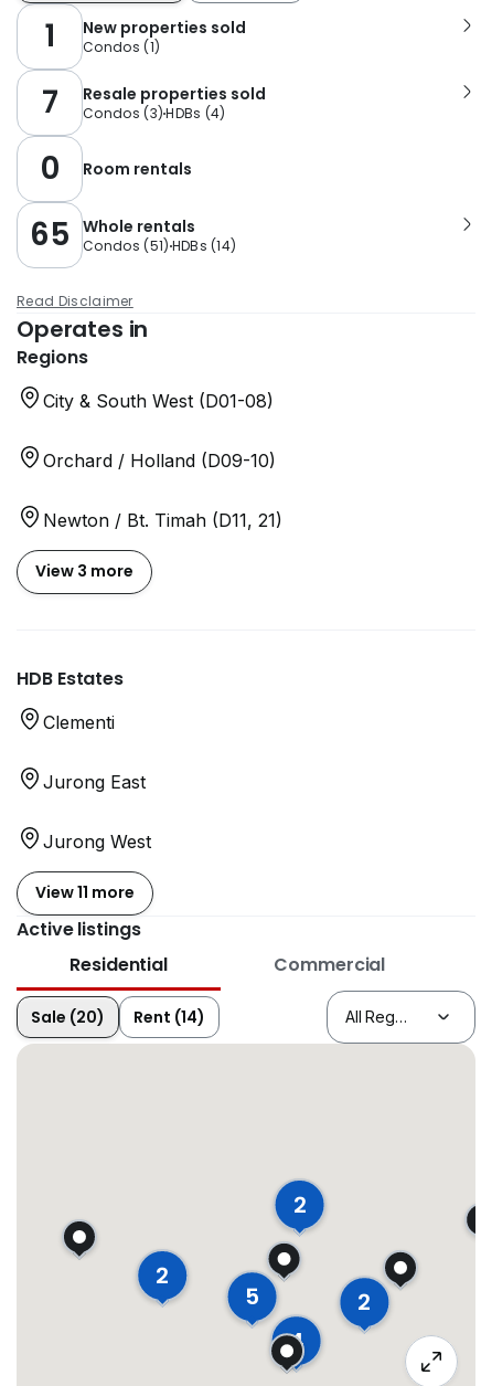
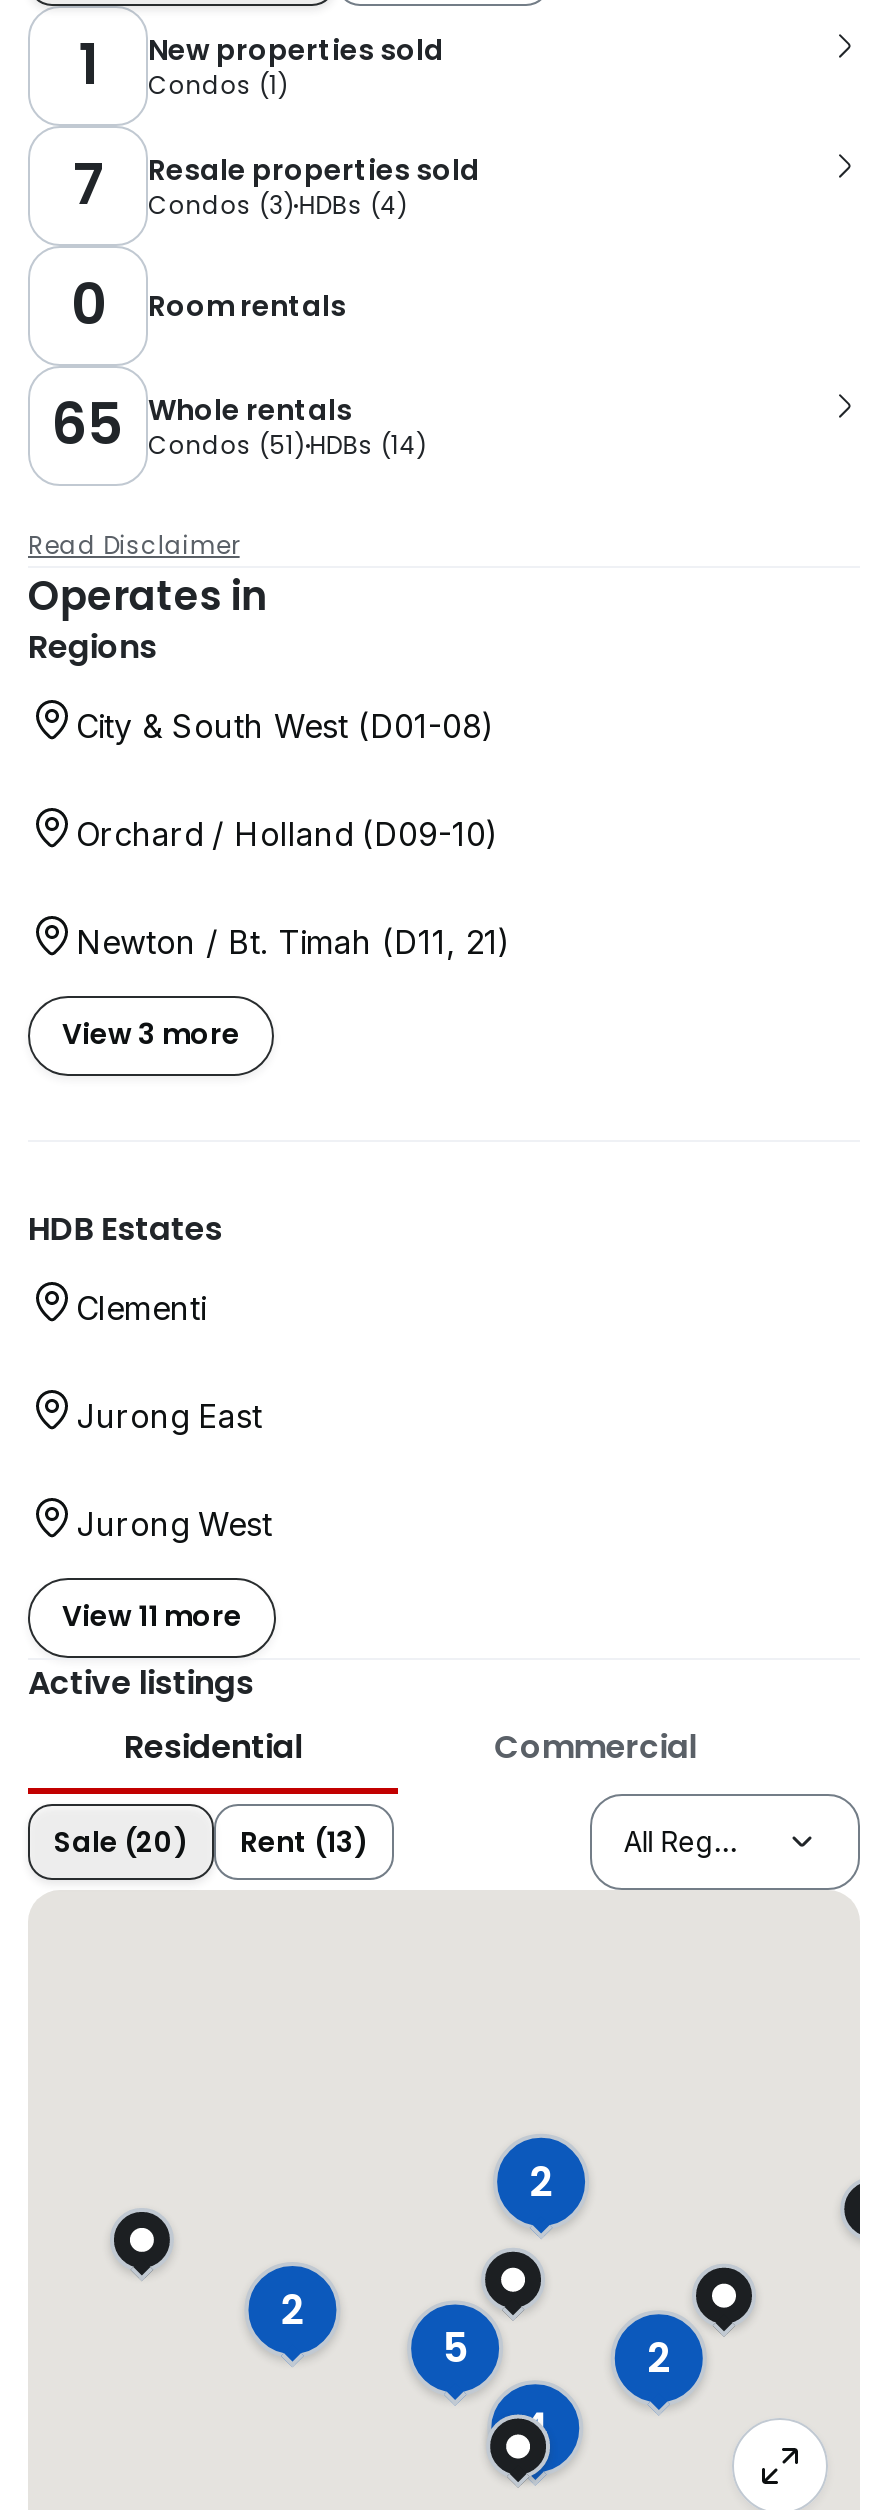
- Sale (20) Rent (14)
+ Sale (20) Rent (13)
